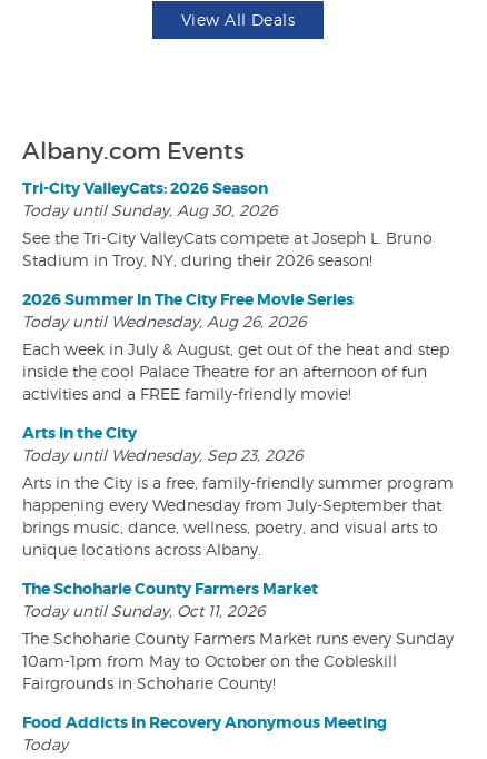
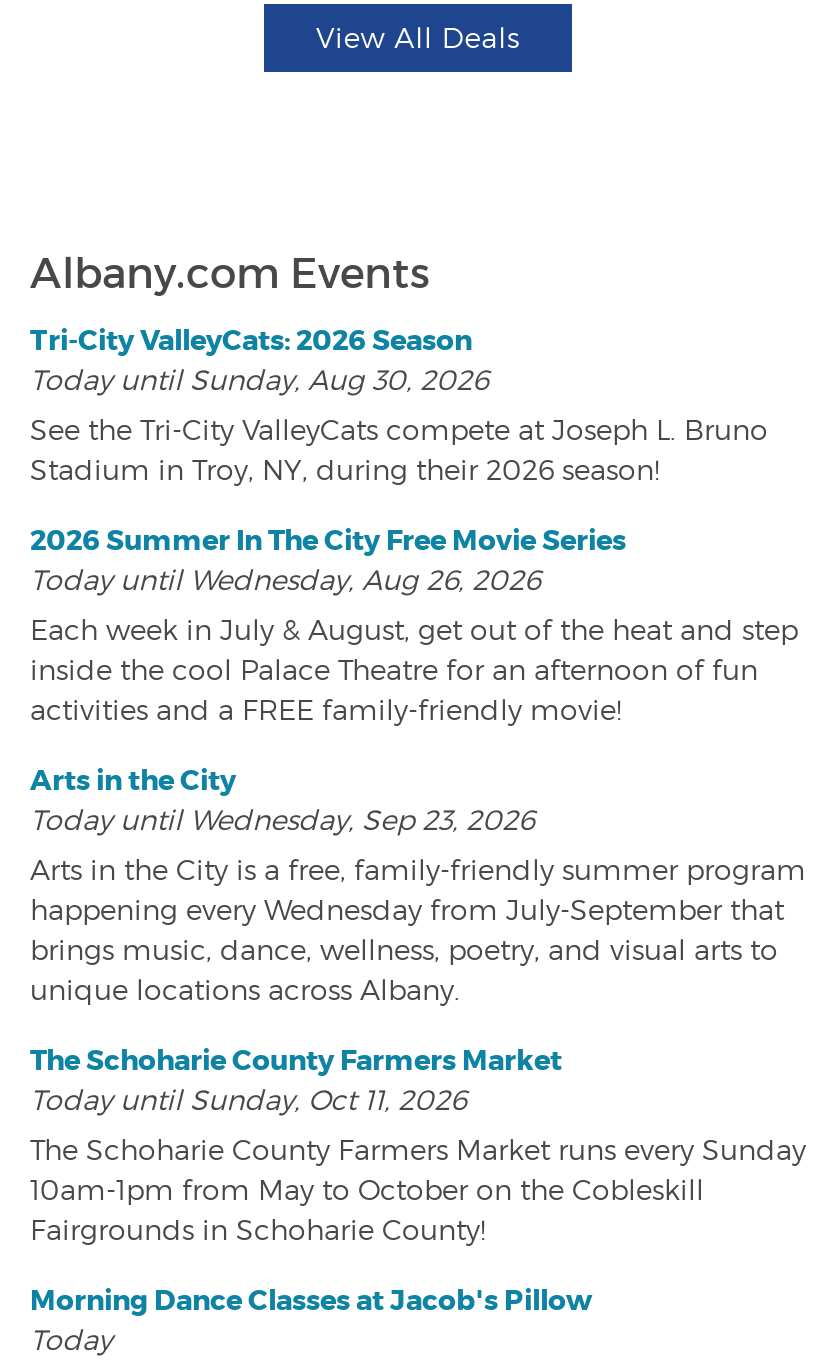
- Food Addicts in Recovery Anonymous Meeting
+ Morning Dance Classes at Jacob's Pillow
